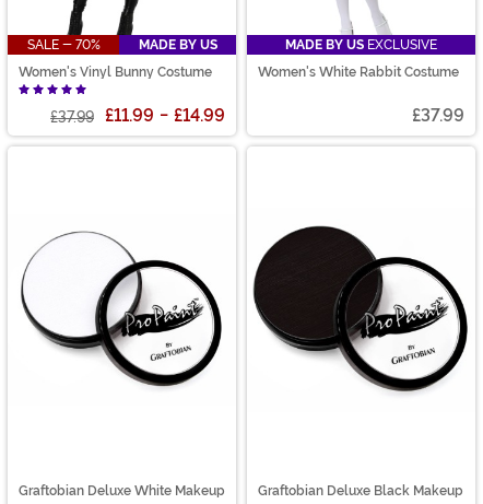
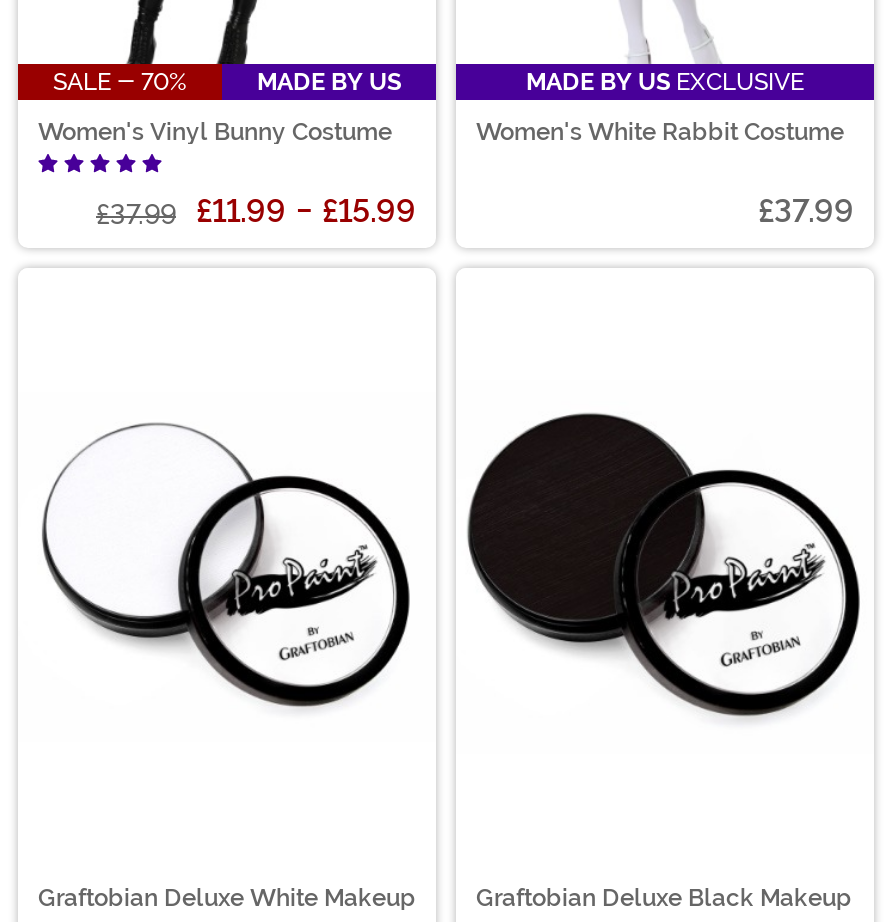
- £37.99 £11.99 - £14.99
+ £37.99 £11.99 - £15.99
